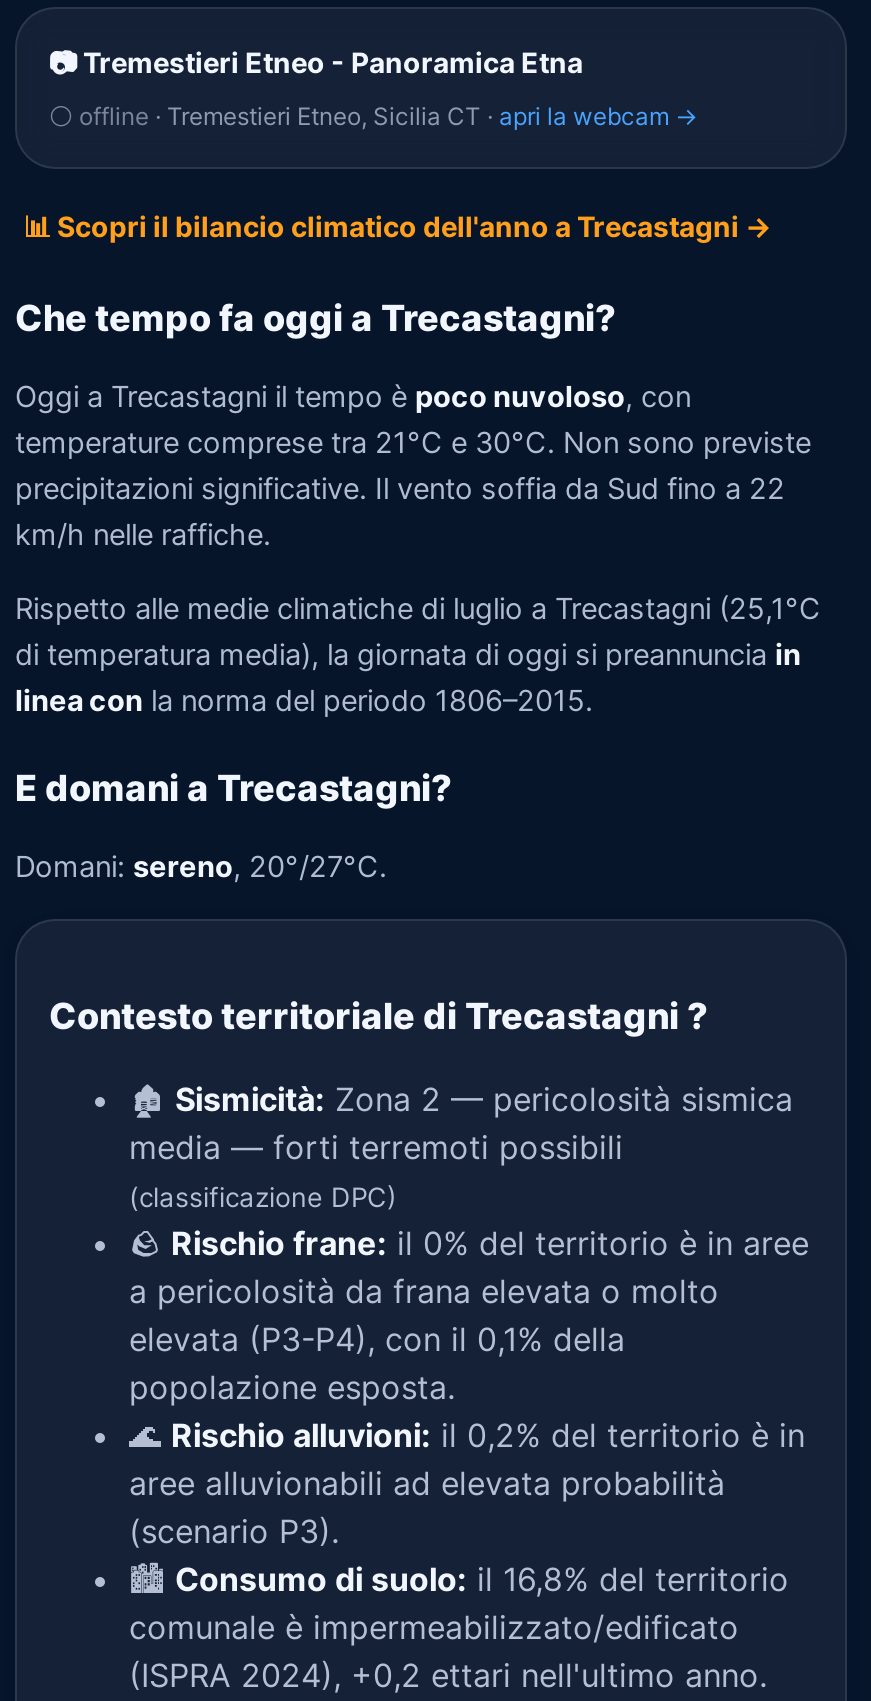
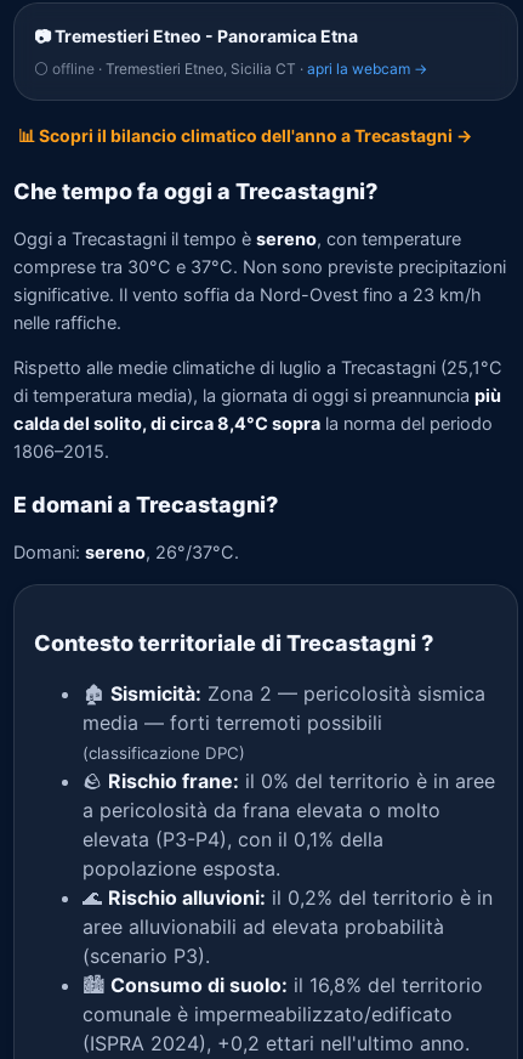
- Oggi a Trecastagni il tempo è poco nuvoloso, con
- temperature comprese tra 21°C e 30°C. Non sono previste
- precipitazioni significative. Il vento soffia da Sud fino a 22
- km/h nelle raffiche.
+ Oggi a Trecastagni il tempo è sereno, con temperature
+ comprese tra 30°C e 37°C. Non sono previste precipitazioni
+ significative. Il vento soffia da Nord-Ovest fino a 23 km/h
+ nelle raffiche.

- di temperatura media), la giornata di oggi si preannuncia in
- linea con la norma del periodo 1806–2015.
+ di temperatura media), la giornata di oggi si preannuncia più
+ calda del solito, di circa 8,4°C sopra la norma del periodo
+ 1806–2015.

- Domani: sereno, 20°/27°C.
+ Domani: sereno, 26°/37°C.
